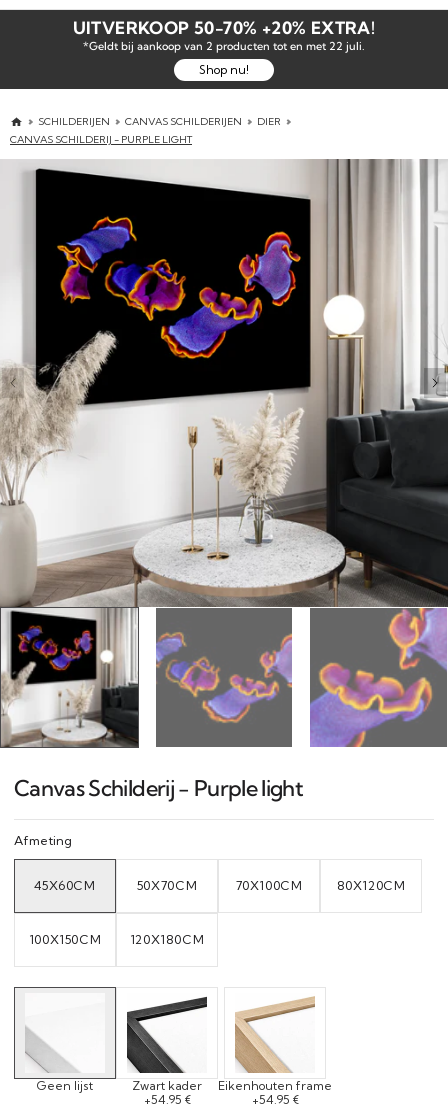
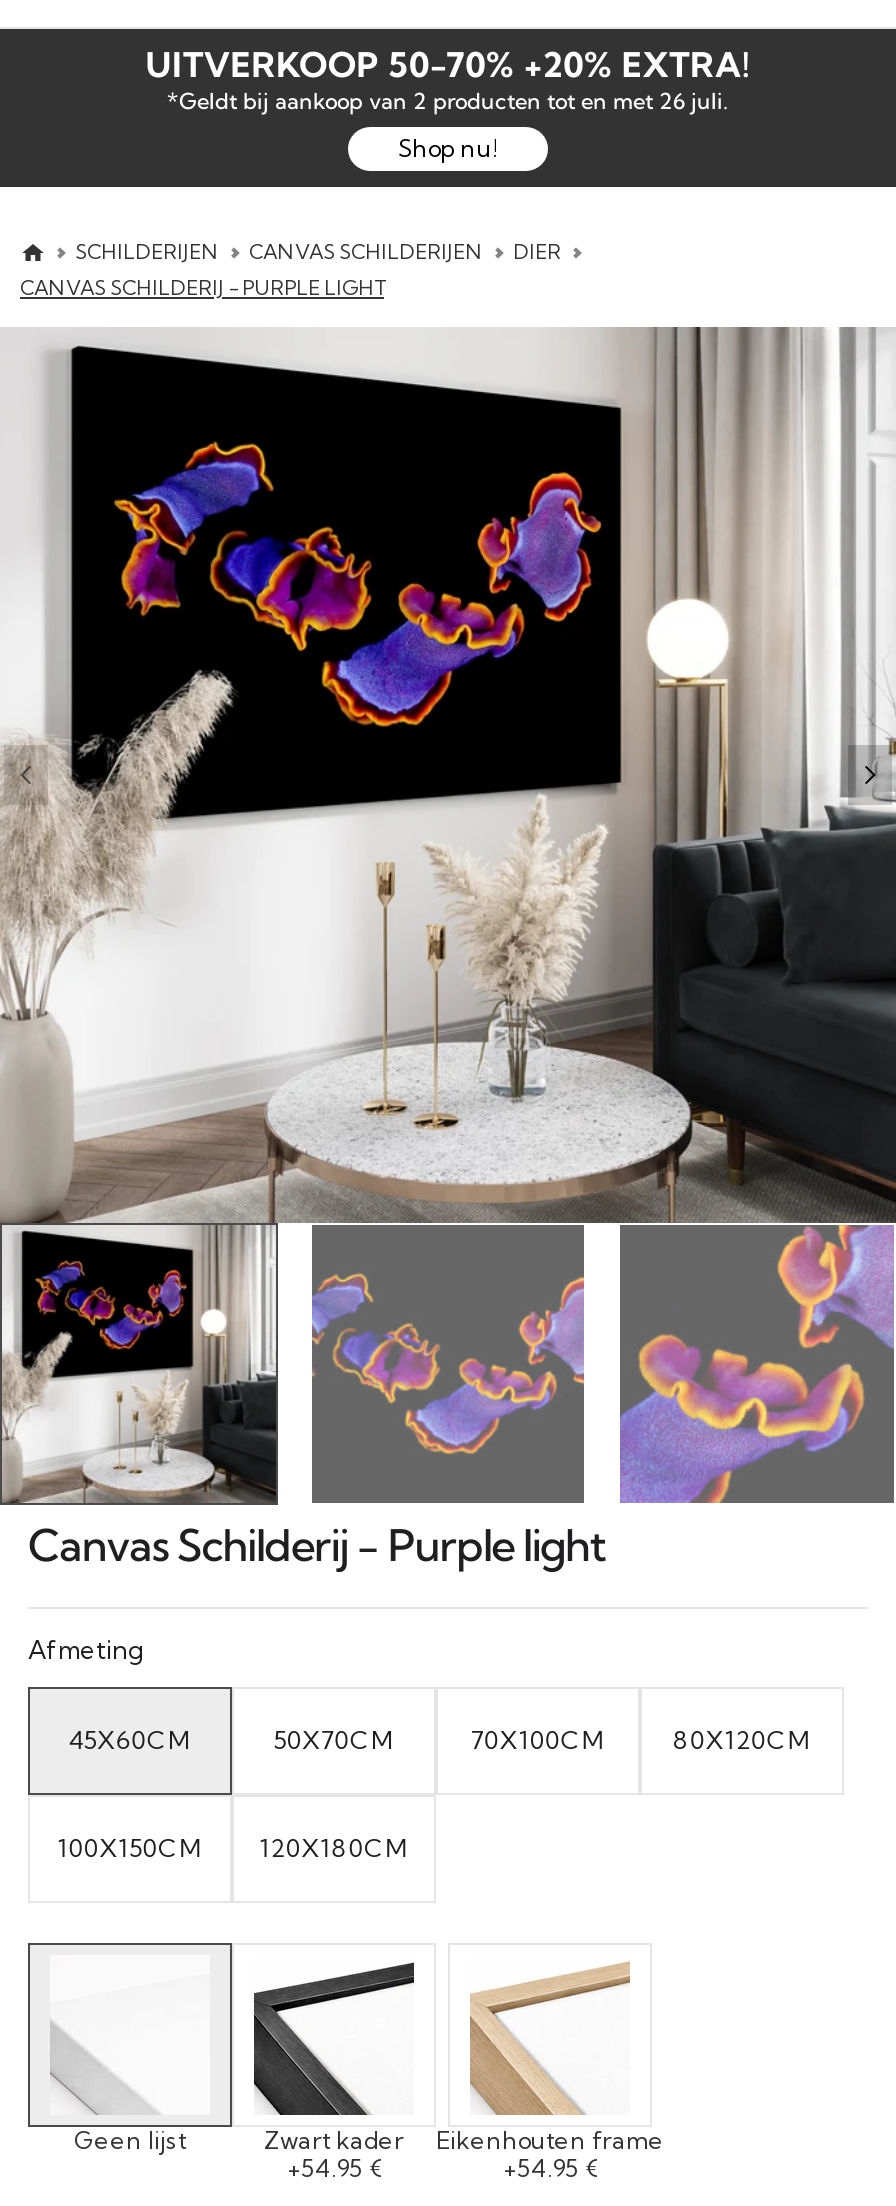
- *Geldt bij aankoop van 2 producten tot en met 22 juli.
+ *Geldt bij aankoop van 2 producten tot en met 26 juli.
